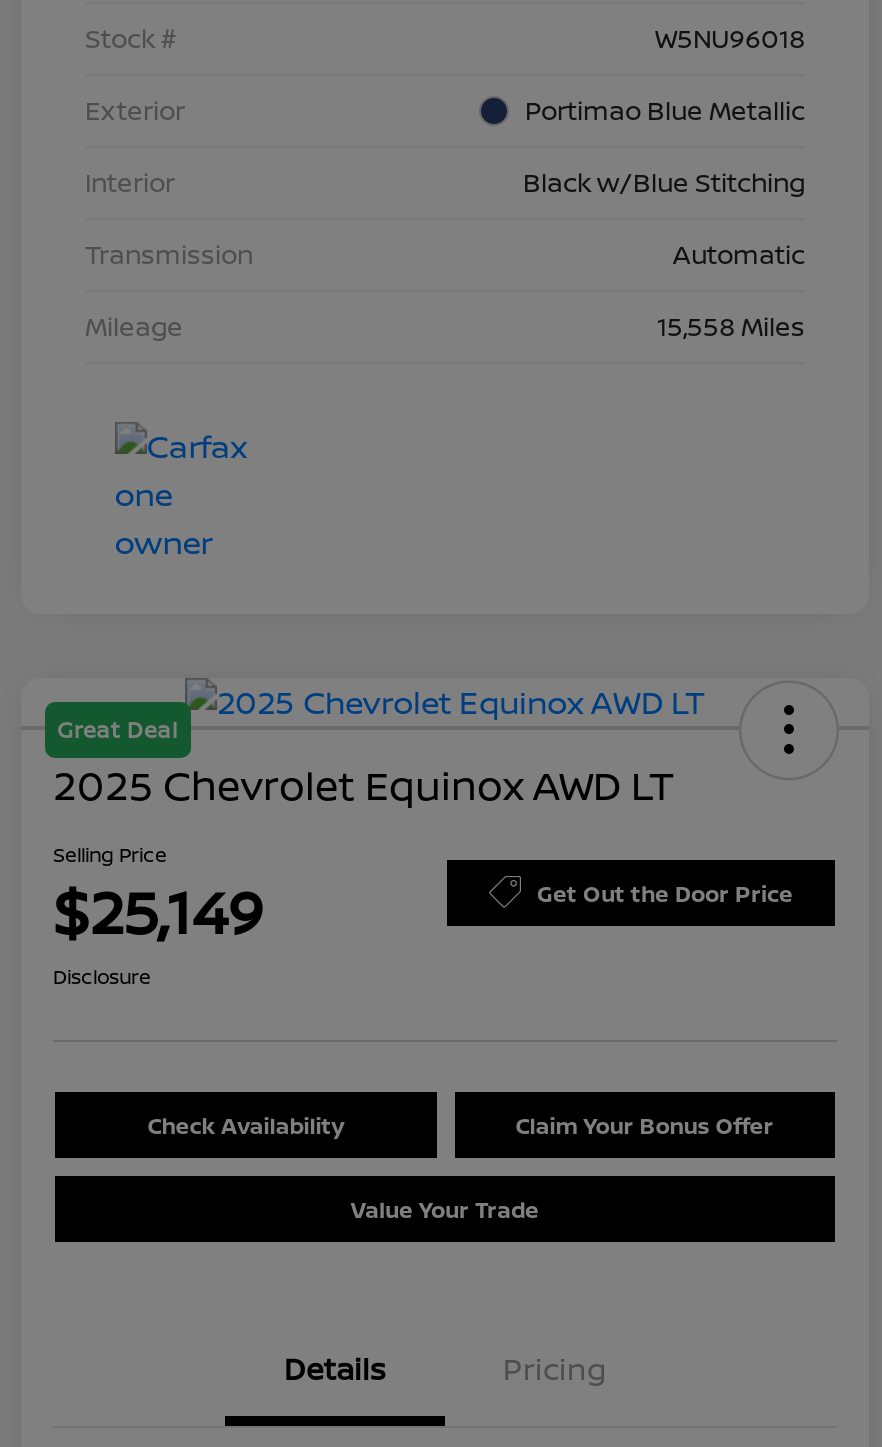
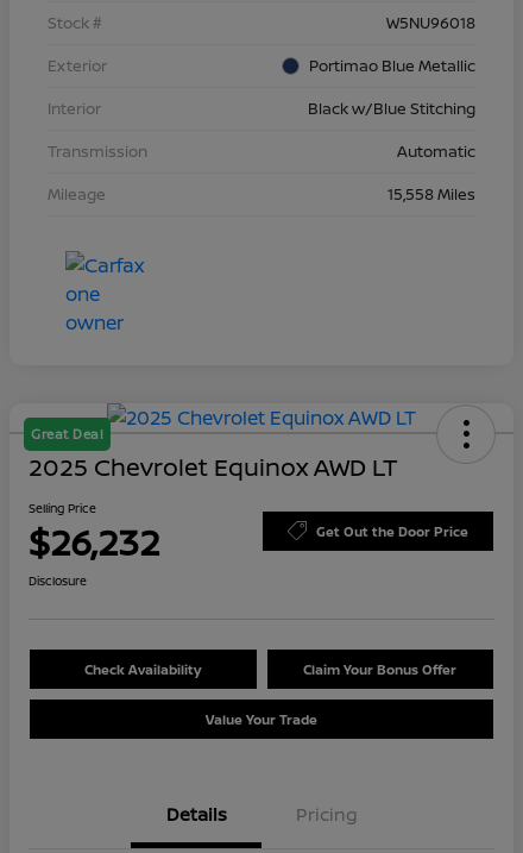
- $25,149
+ $26,232
